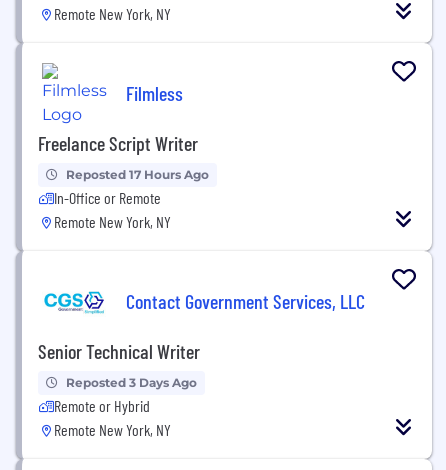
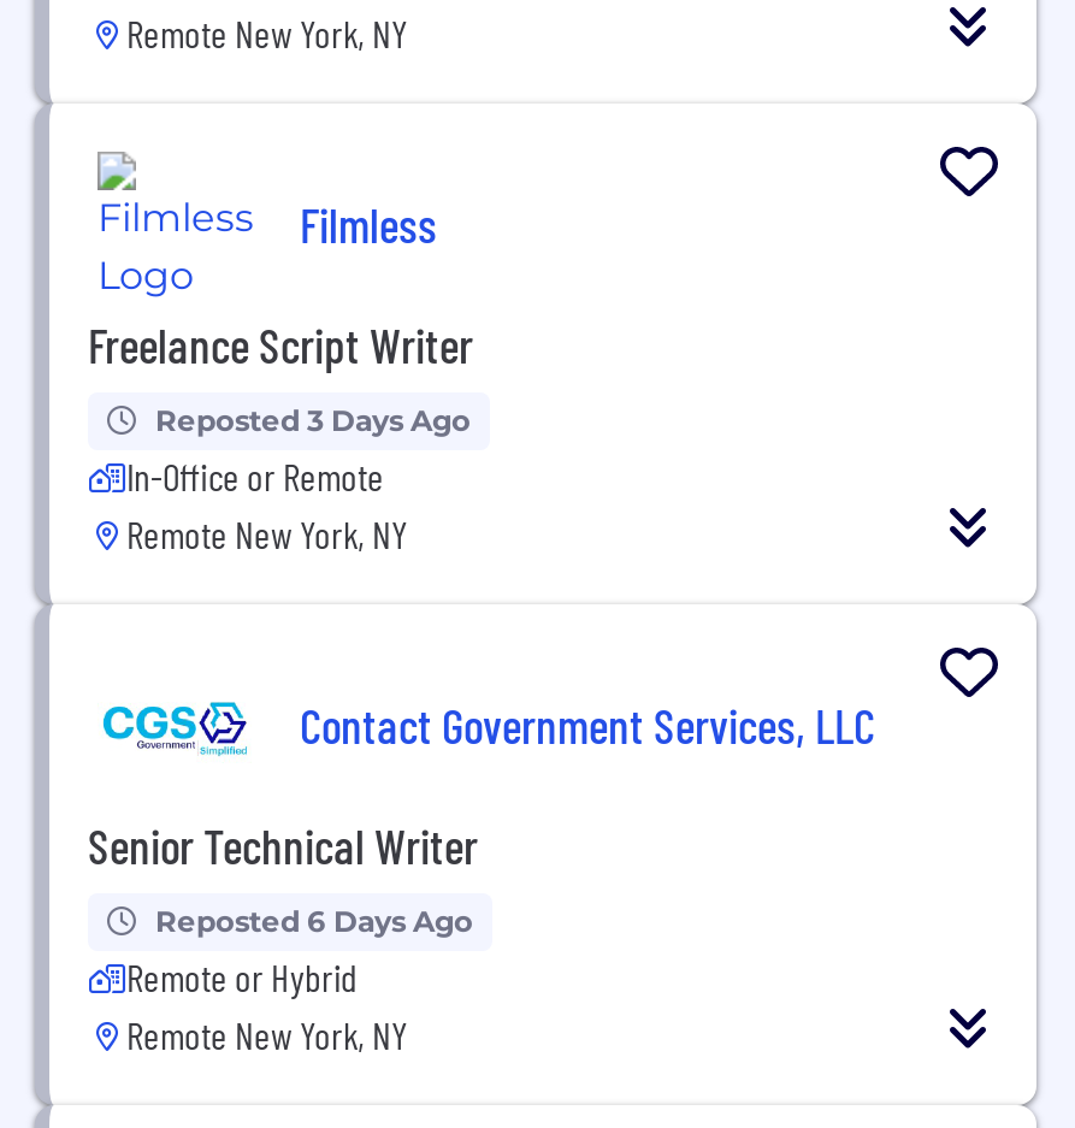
- Reposted 17 Hours Ago

+ Reposted 6 Days Ago

moved up: Reposted 3 Days Ago
